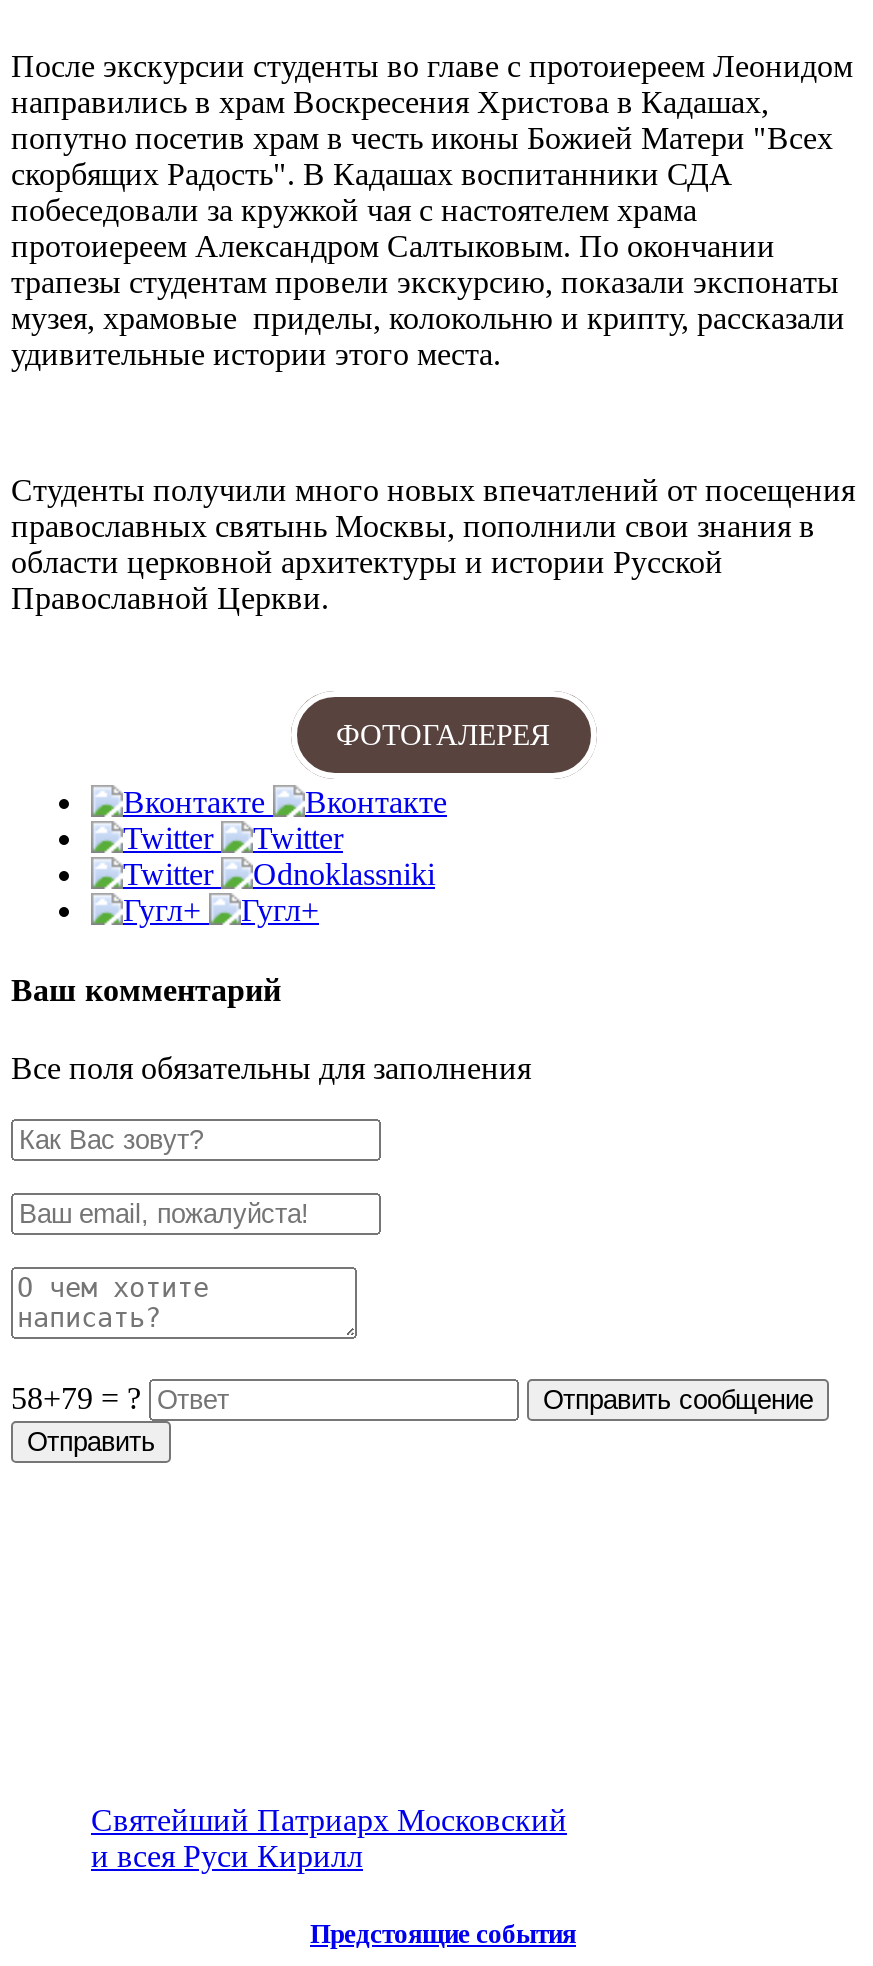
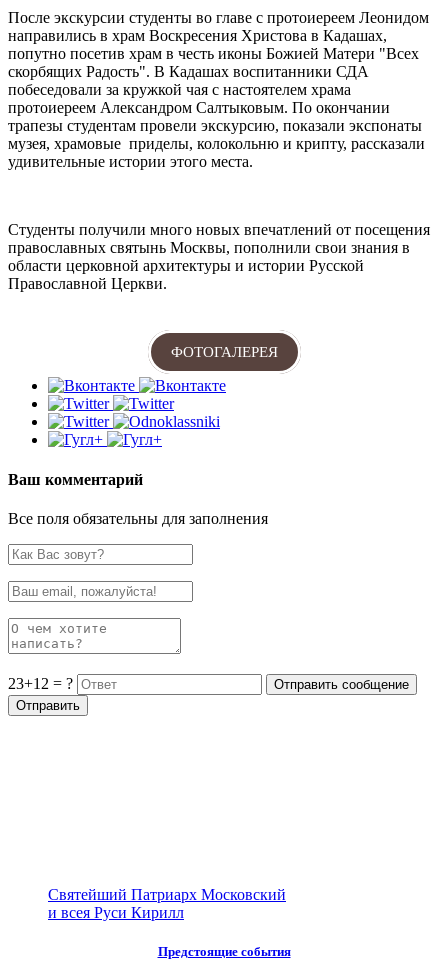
- 58+79 = ?
+ 23+12 = ?
